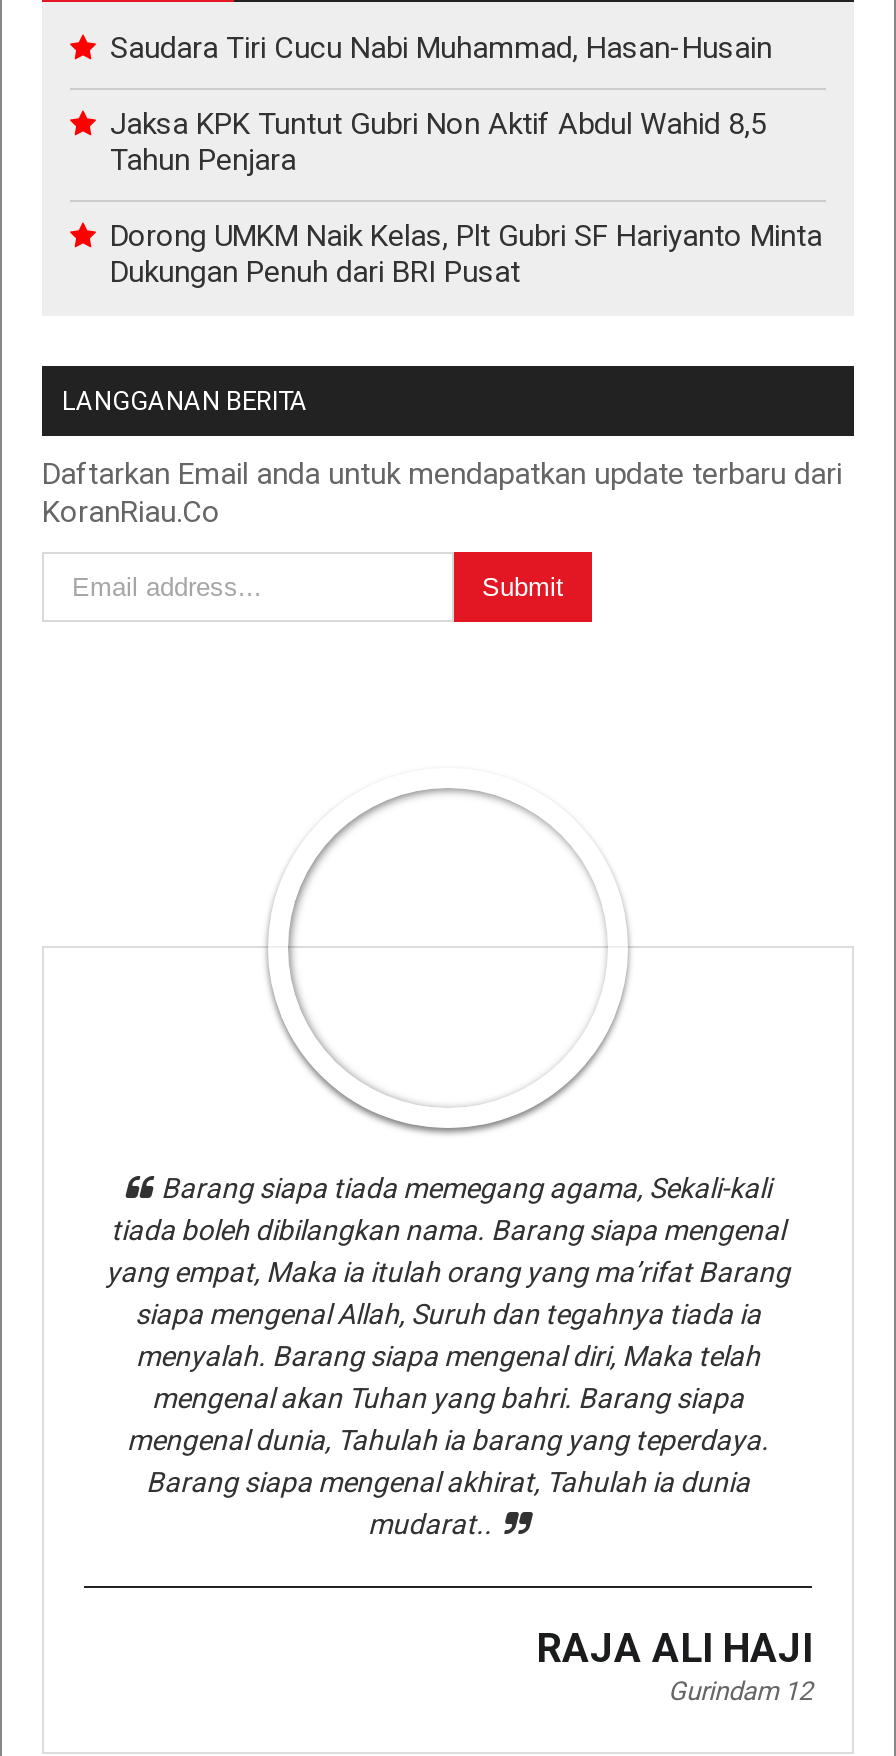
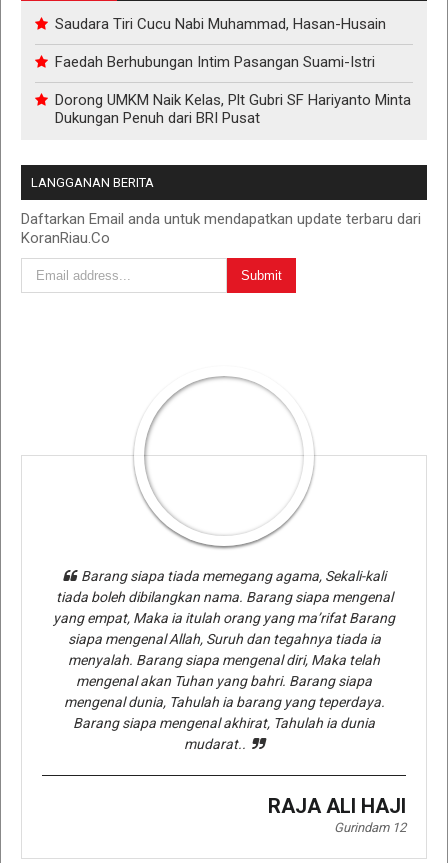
- Jaksa KPK Tuntut Gubri Non Aktif Abdul Wahid 8,5
- Tahun Penjara
+ Faedah Berhubungan Intim Pasangan Suami-Istri
